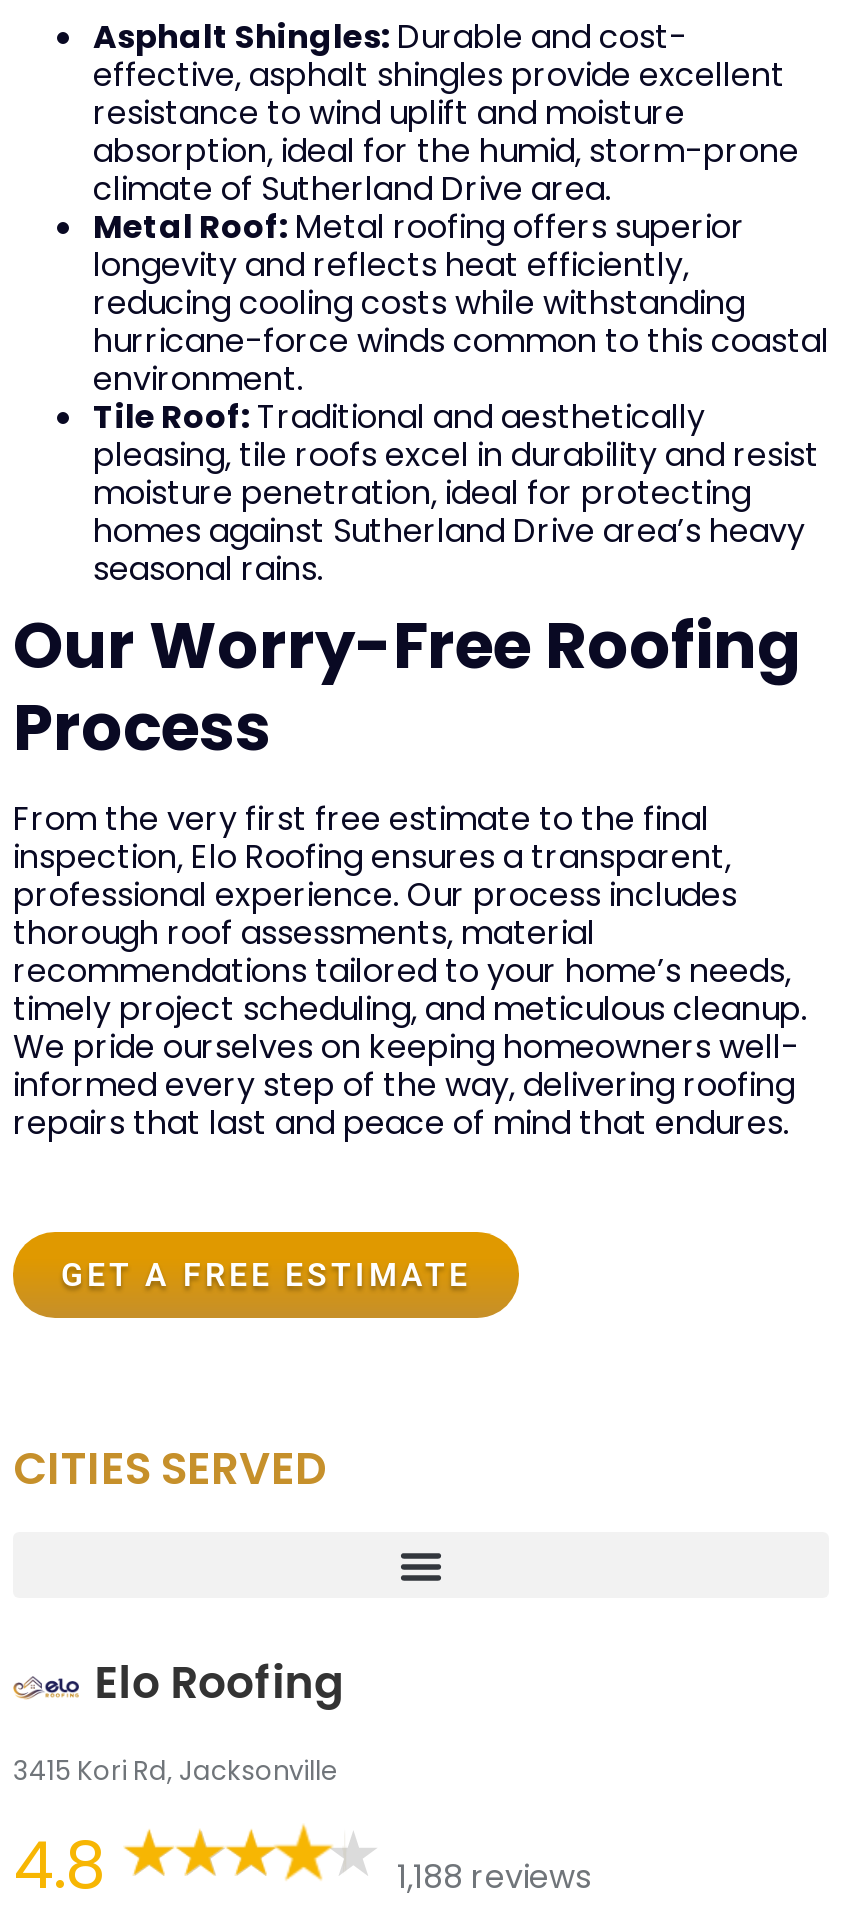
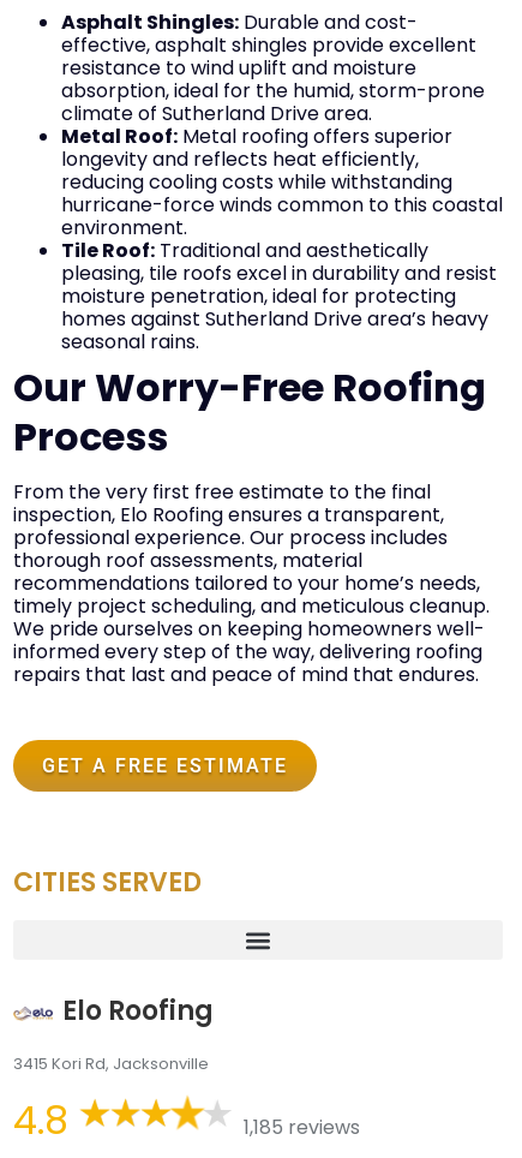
- 1,188 reviews
+ 1,185 reviews
